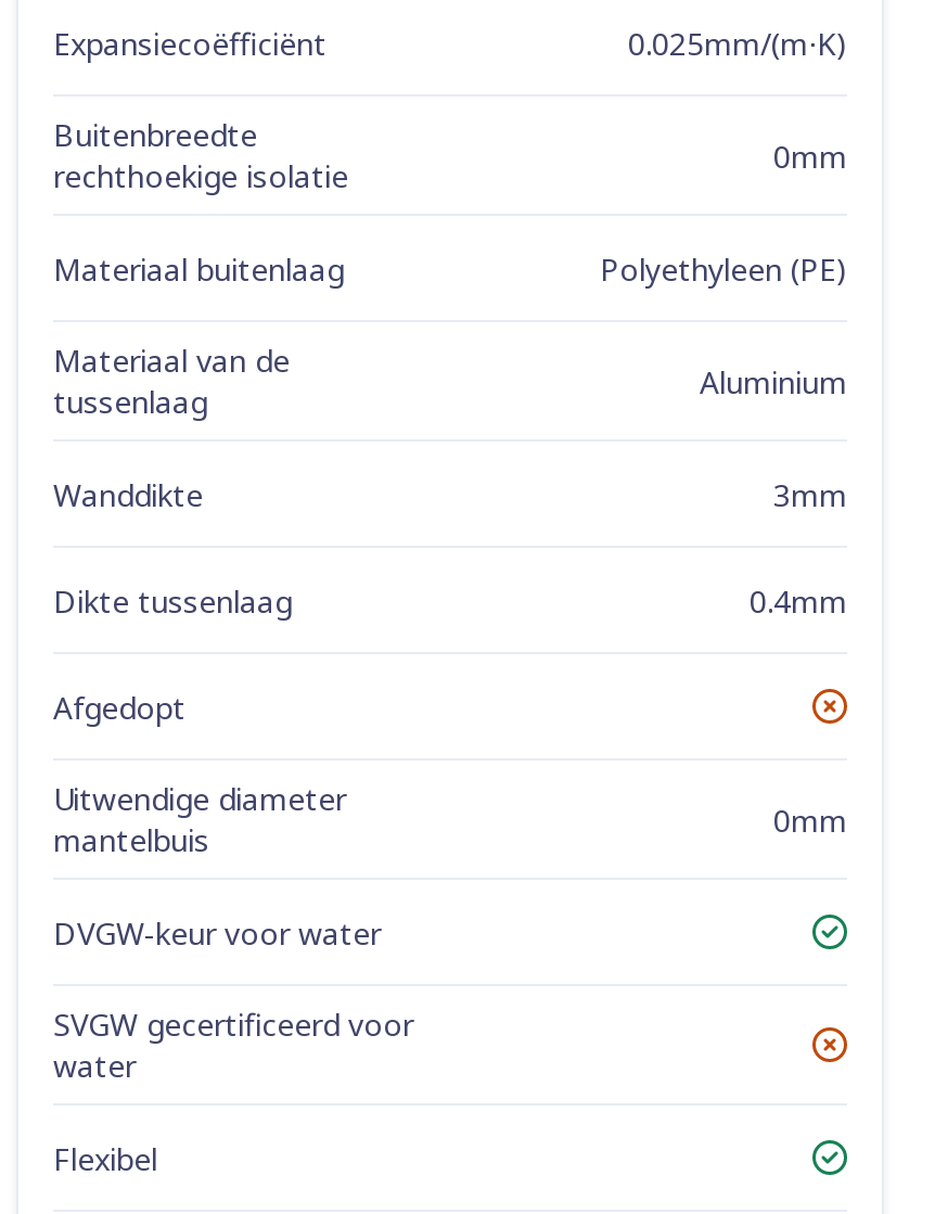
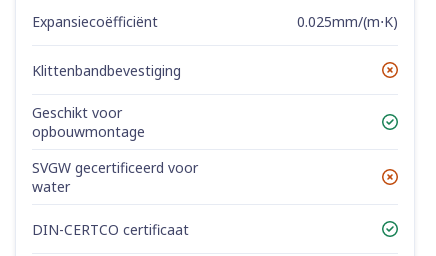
- Buitenbreedte
- rechthoekige isolatie
- 0mm
- Materiaal buitenlaag
- Polyethyleen (PE)
- Materiaal van de
- tussenlaag
- Aluminium
- Wanddikte
- 3mm
- Dikte tussenlaag
- 0.4mm
- Afgedopt
+ Klittenbandbevestiging

- Uitwendige diameter
- mantelbuis
- 0mm
- DVGW-keur voor water
+ Geschikt voor
+ opbouwmontage

- Flexibel
+ DIN-CERTCO certificaat
